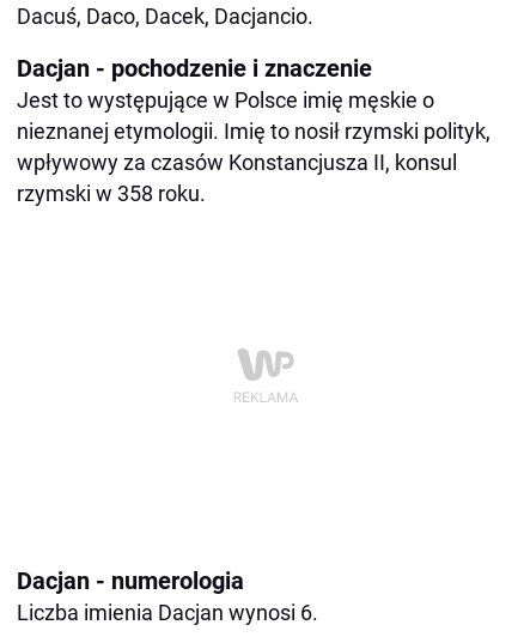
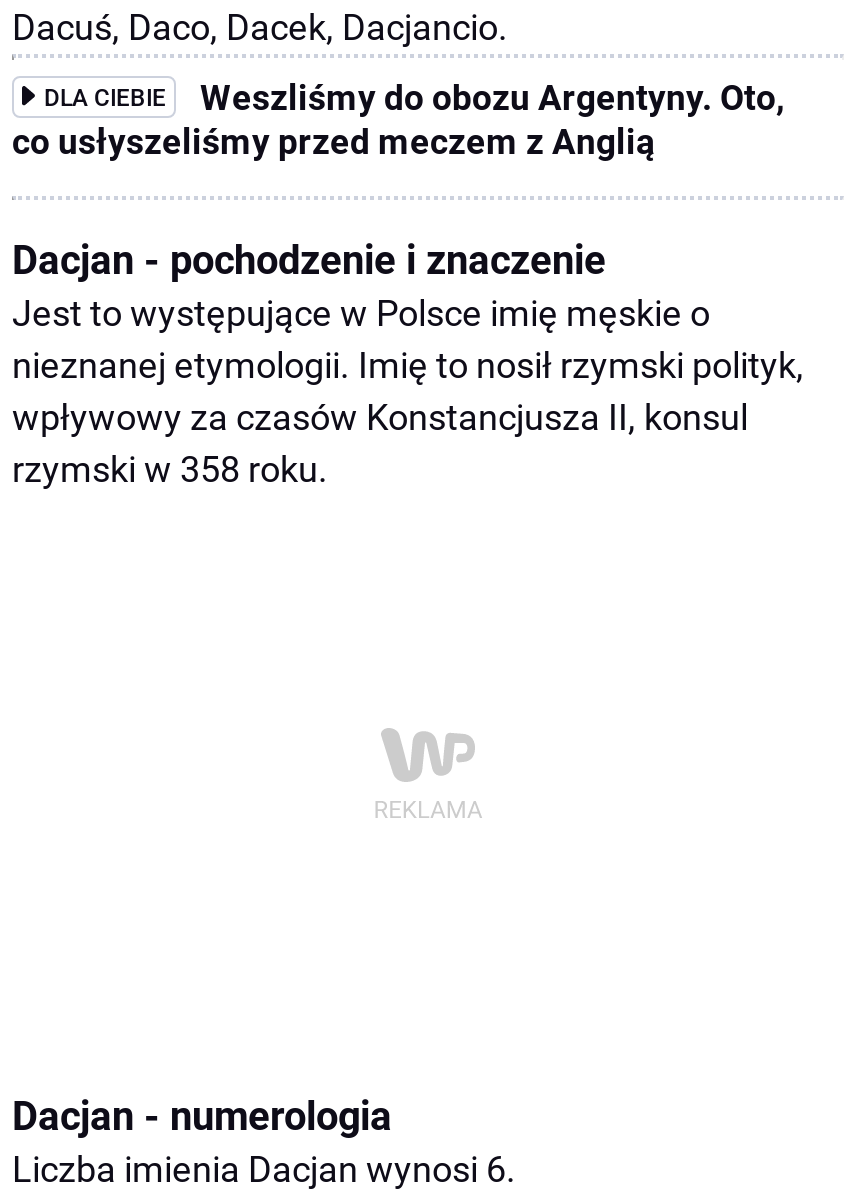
+ DLA CIEBIE
+ Weszliśmy do obozu Argentyny. Oto,
+ co usłyszeliśmy przed meczem z Anglią
